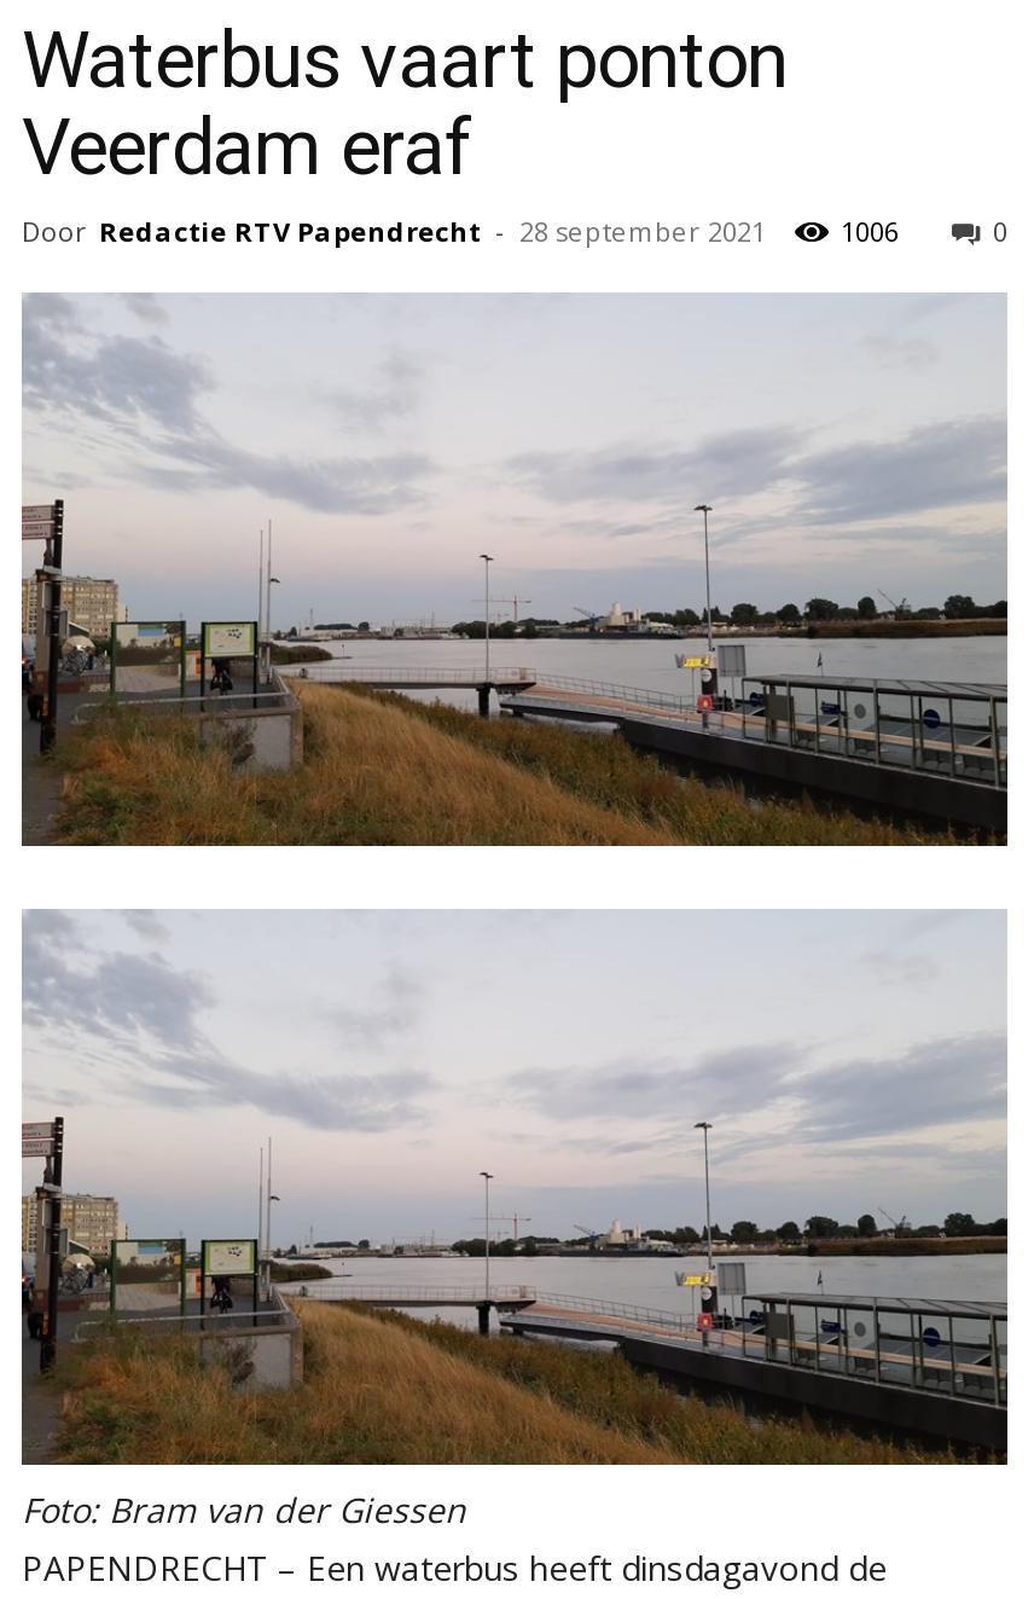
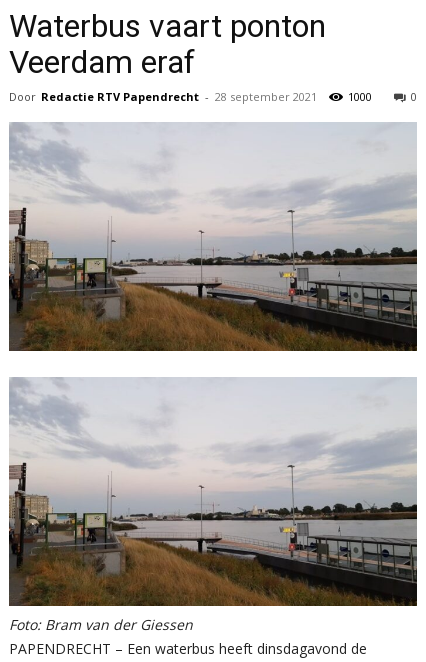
- 1006
+ 1000
